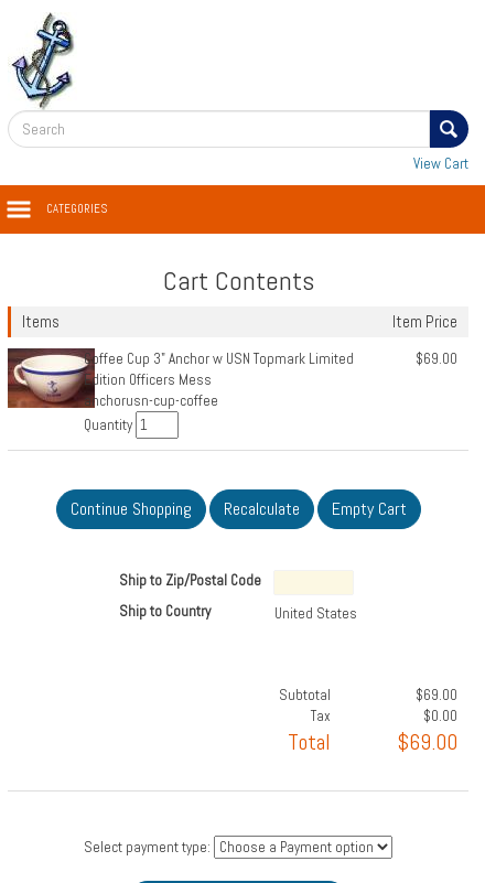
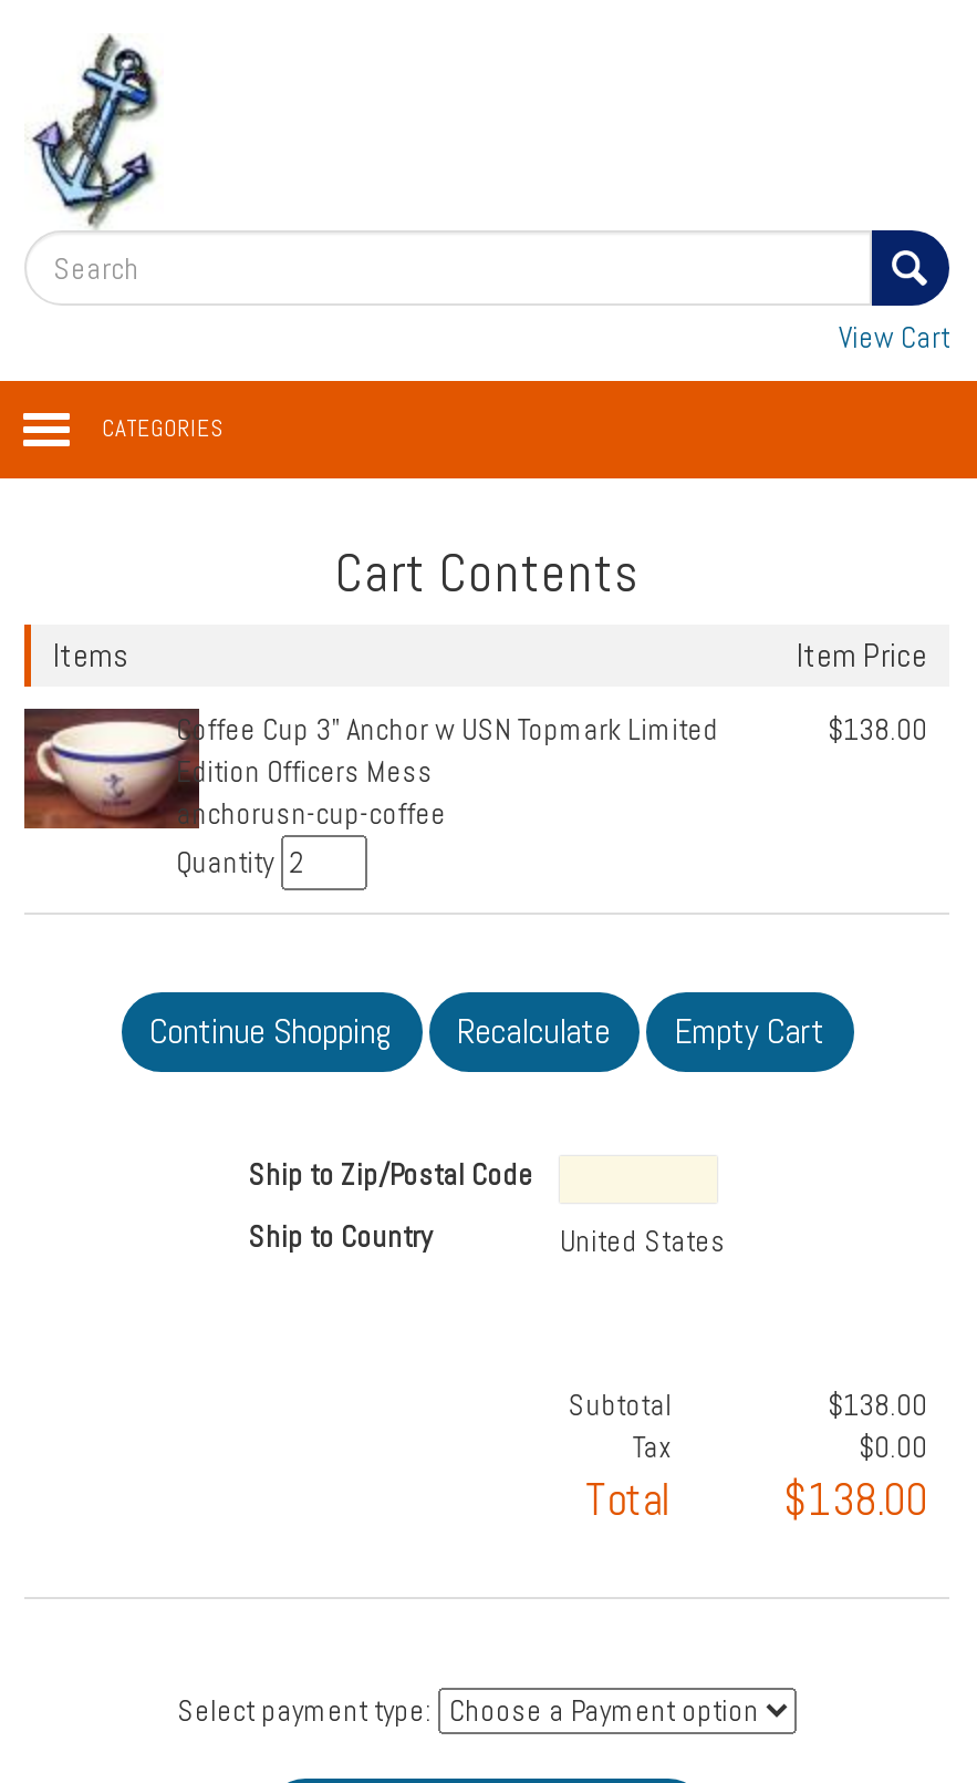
- $69.00
+ $138.00

- $69.00
+ $138.00

- $69.00
+ $138.00
